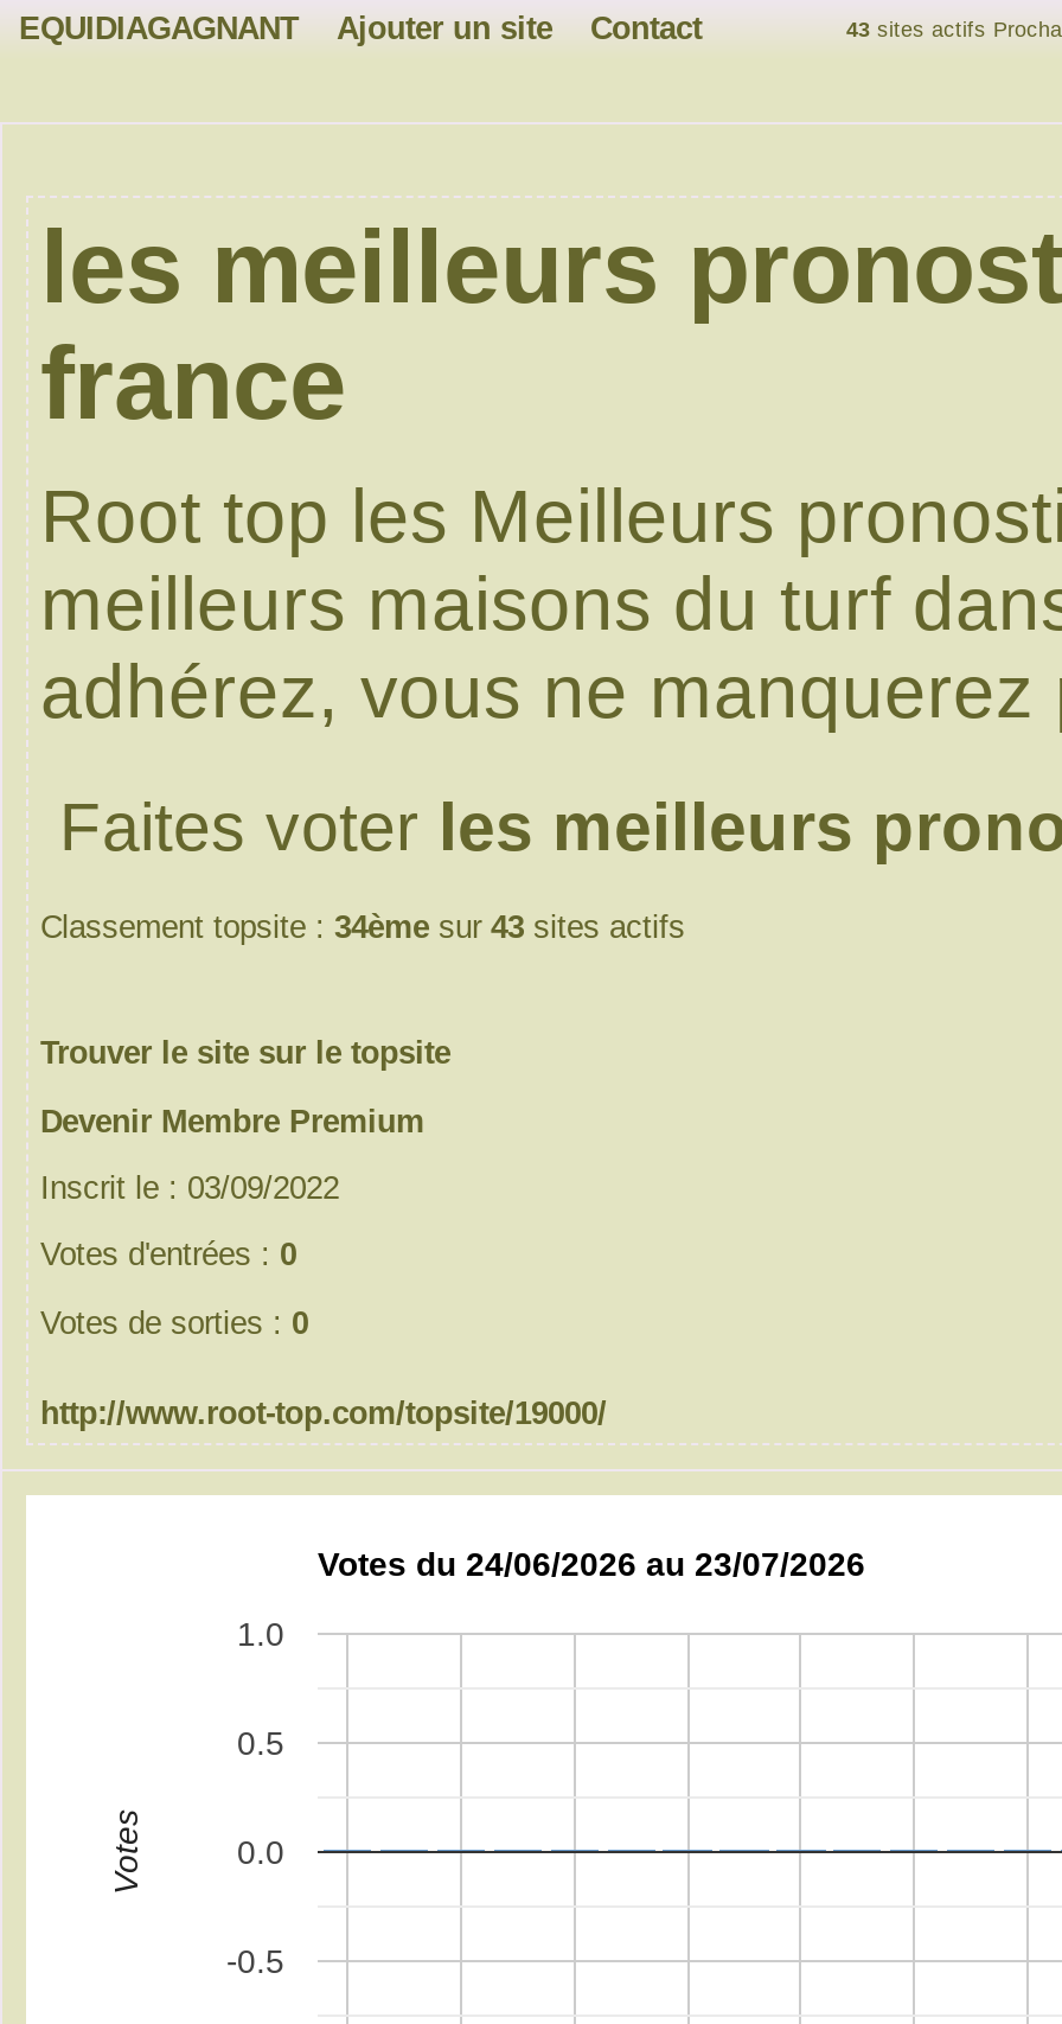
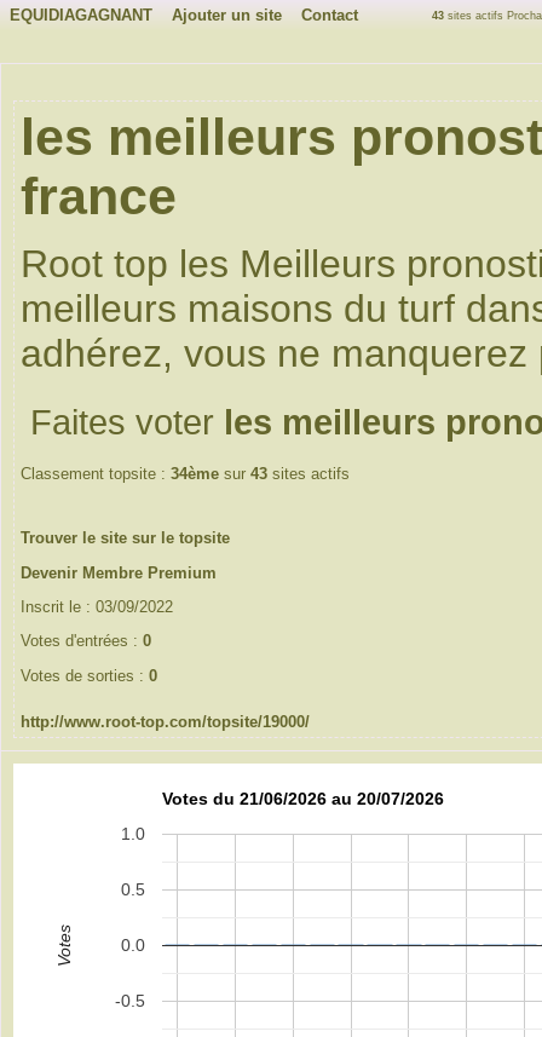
- Votes du 24/06/2026 au 23/07/2026
+ Votes du 21/06/2026 au 20/07/2026
